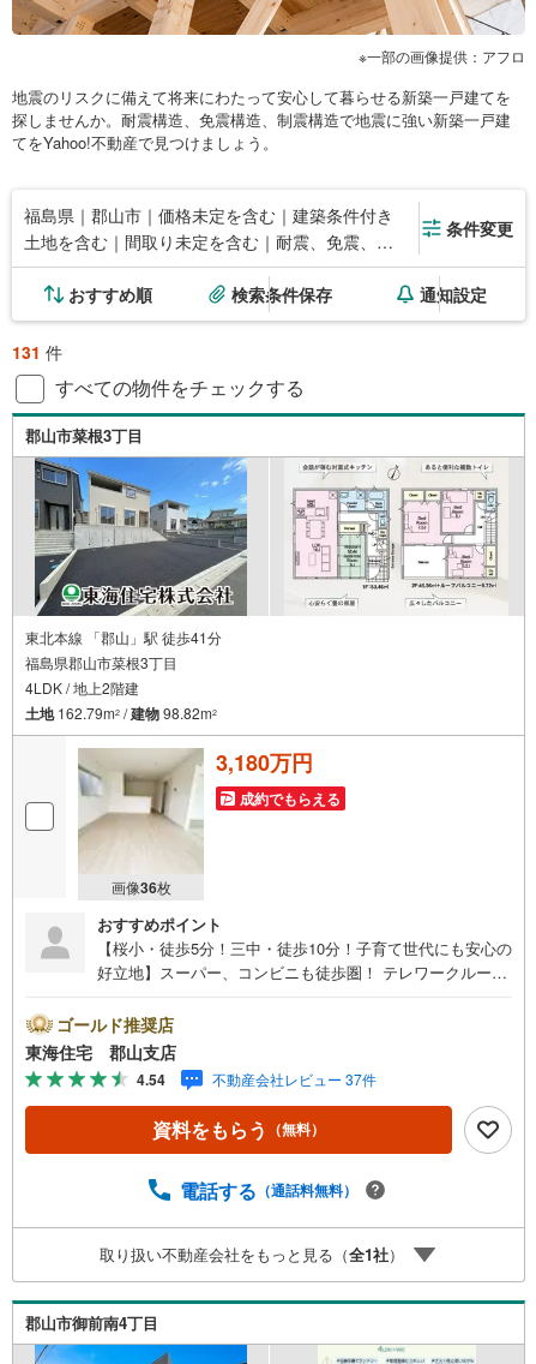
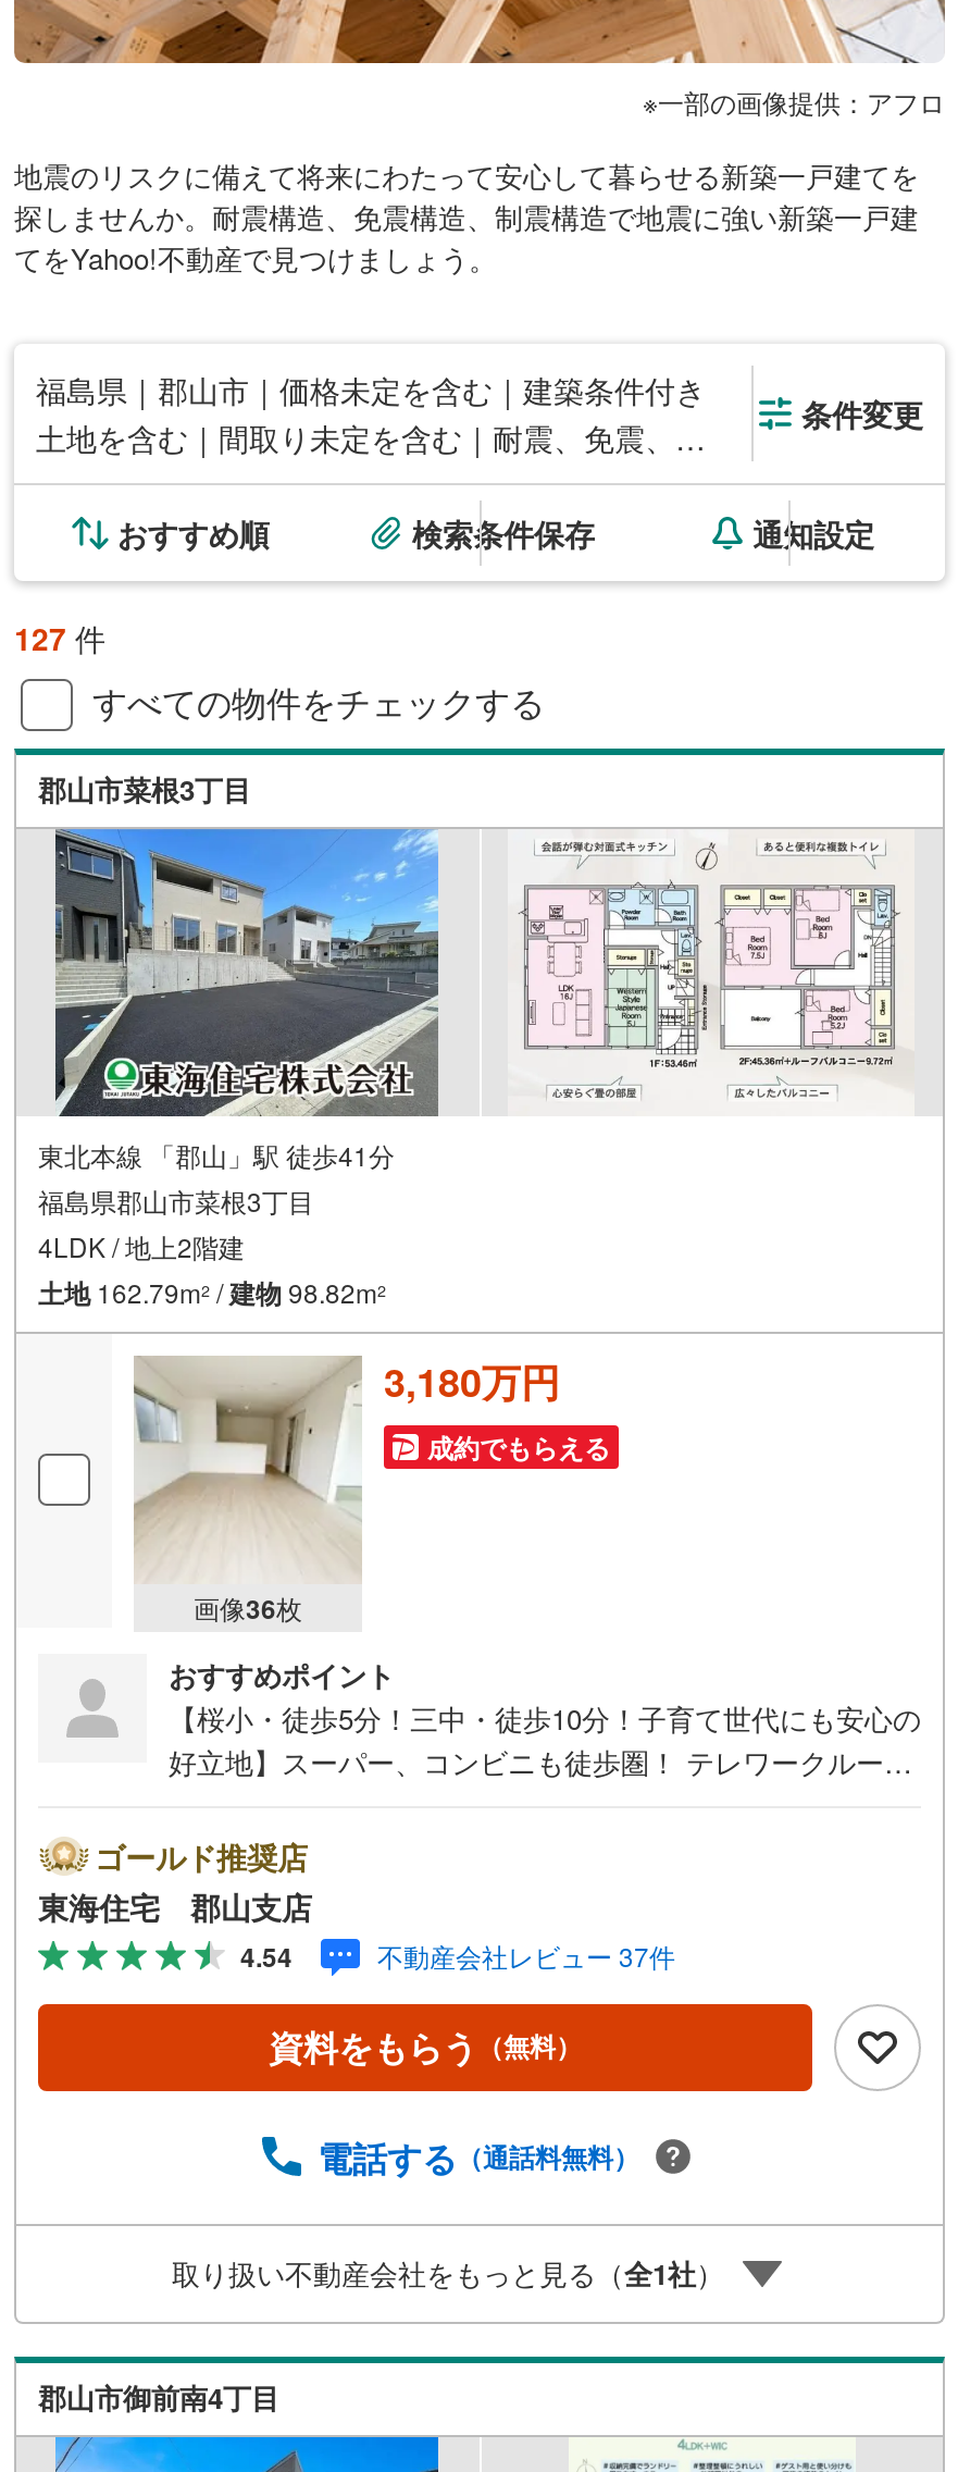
- 131件
+ 127件
